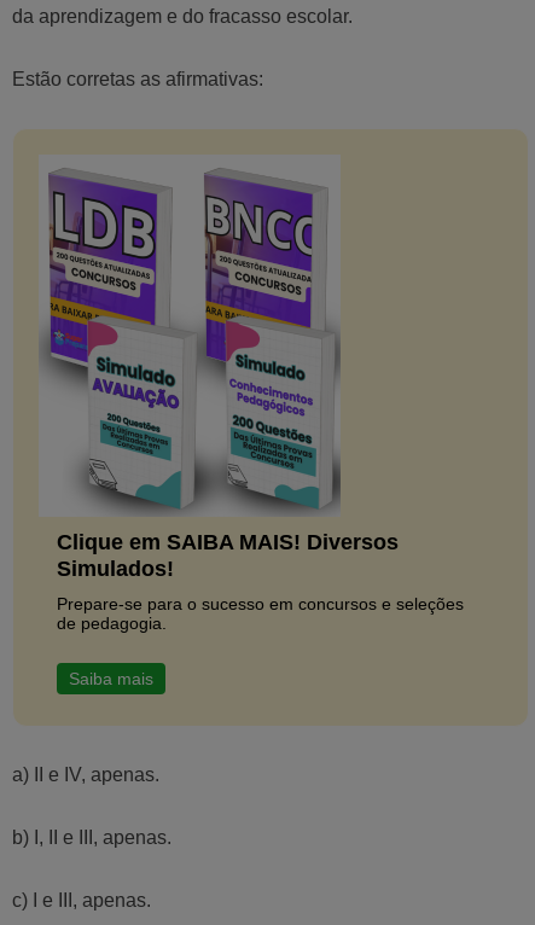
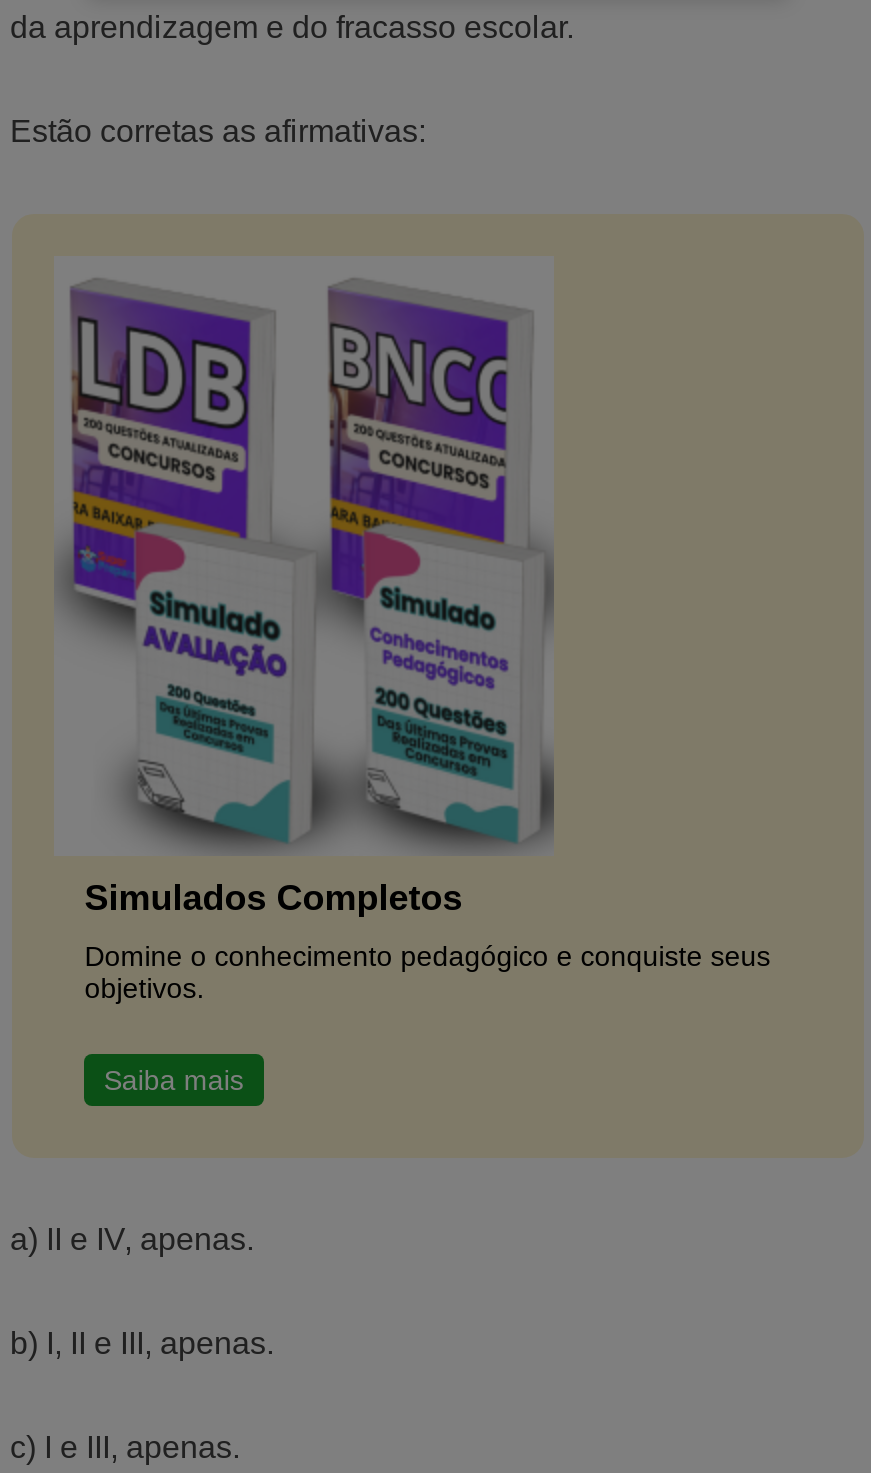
- Clique em SAIBA MAIS! Diversos
- Simulados!
+ Simulados Completos

- Prepare-se para o sucesso em concursos e seleções
- de pedagogia.
+ Domine o conhecimento pedagógico e conquiste seus
+ objetivos.
